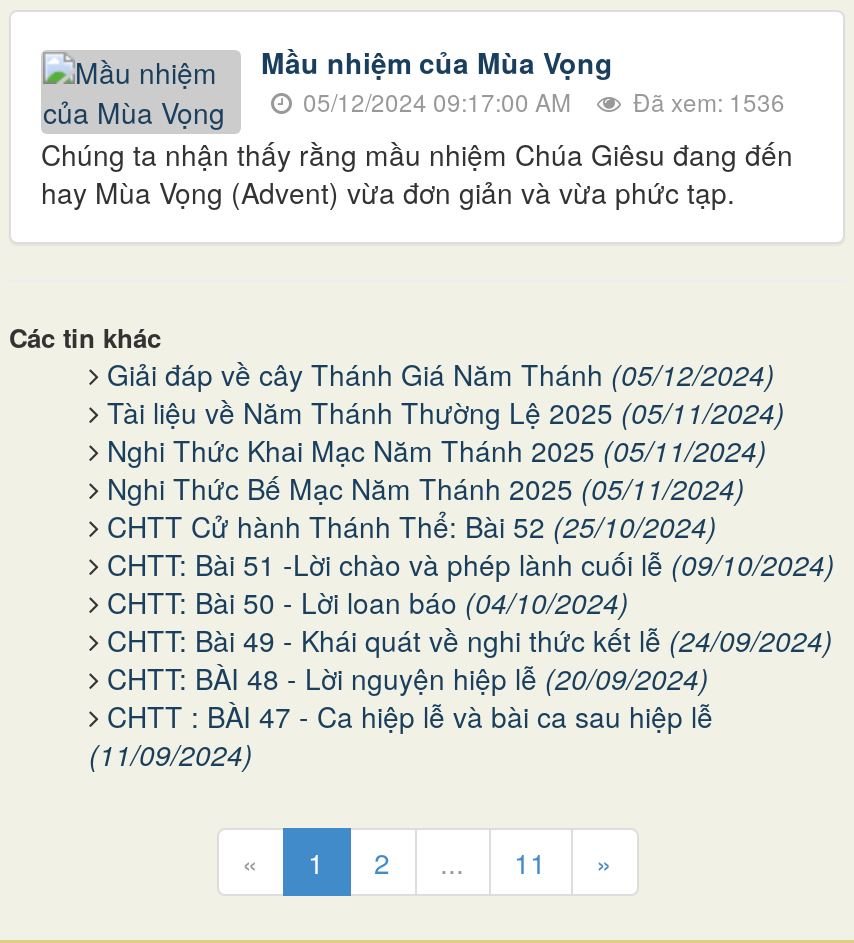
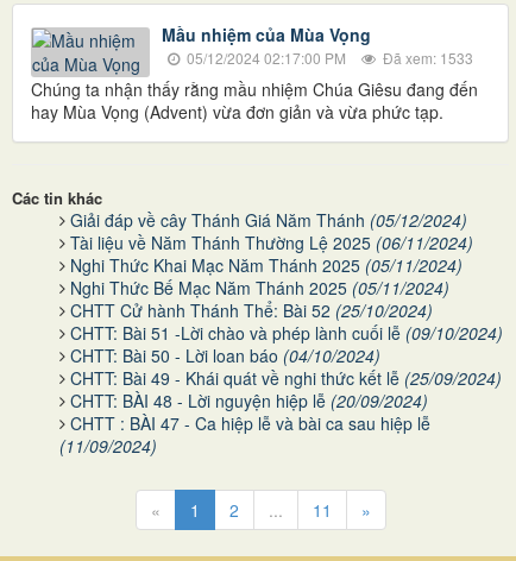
- 05/12/2024 09:17:00 AM
- Đã xem: 1536
+ 05/12/2024 02:17:00 PM
+ Đã xem: 1533

- Tài liệu về Năm Thánh Thường Lệ 2025 (05/11/2024)
+ Tài liệu về Năm Thánh Thường Lệ 2025 (06/11/2024)

- CHTT: Bài 49 - Khái quát về nghi thức kết lễ (24/09/2024)
+ CHTT: Bài 49 - Khái quát về nghi thức kết lễ (25/09/2024)
